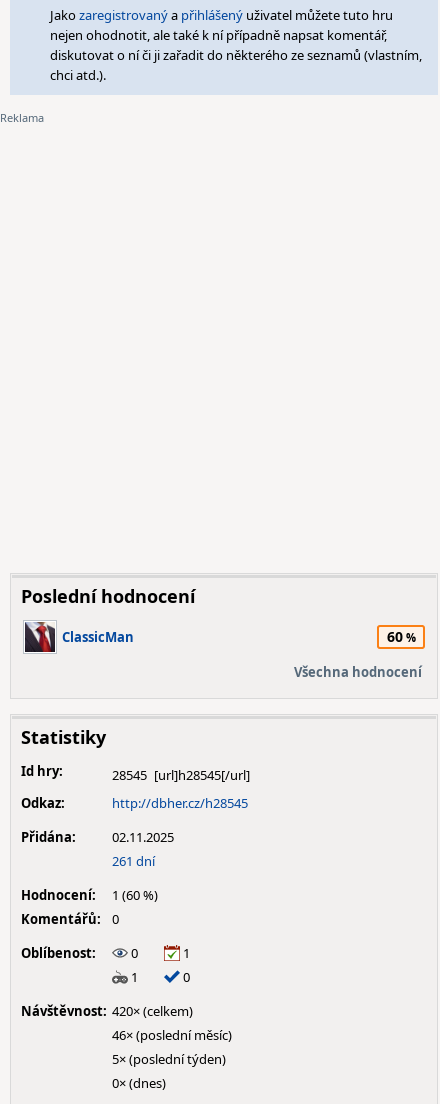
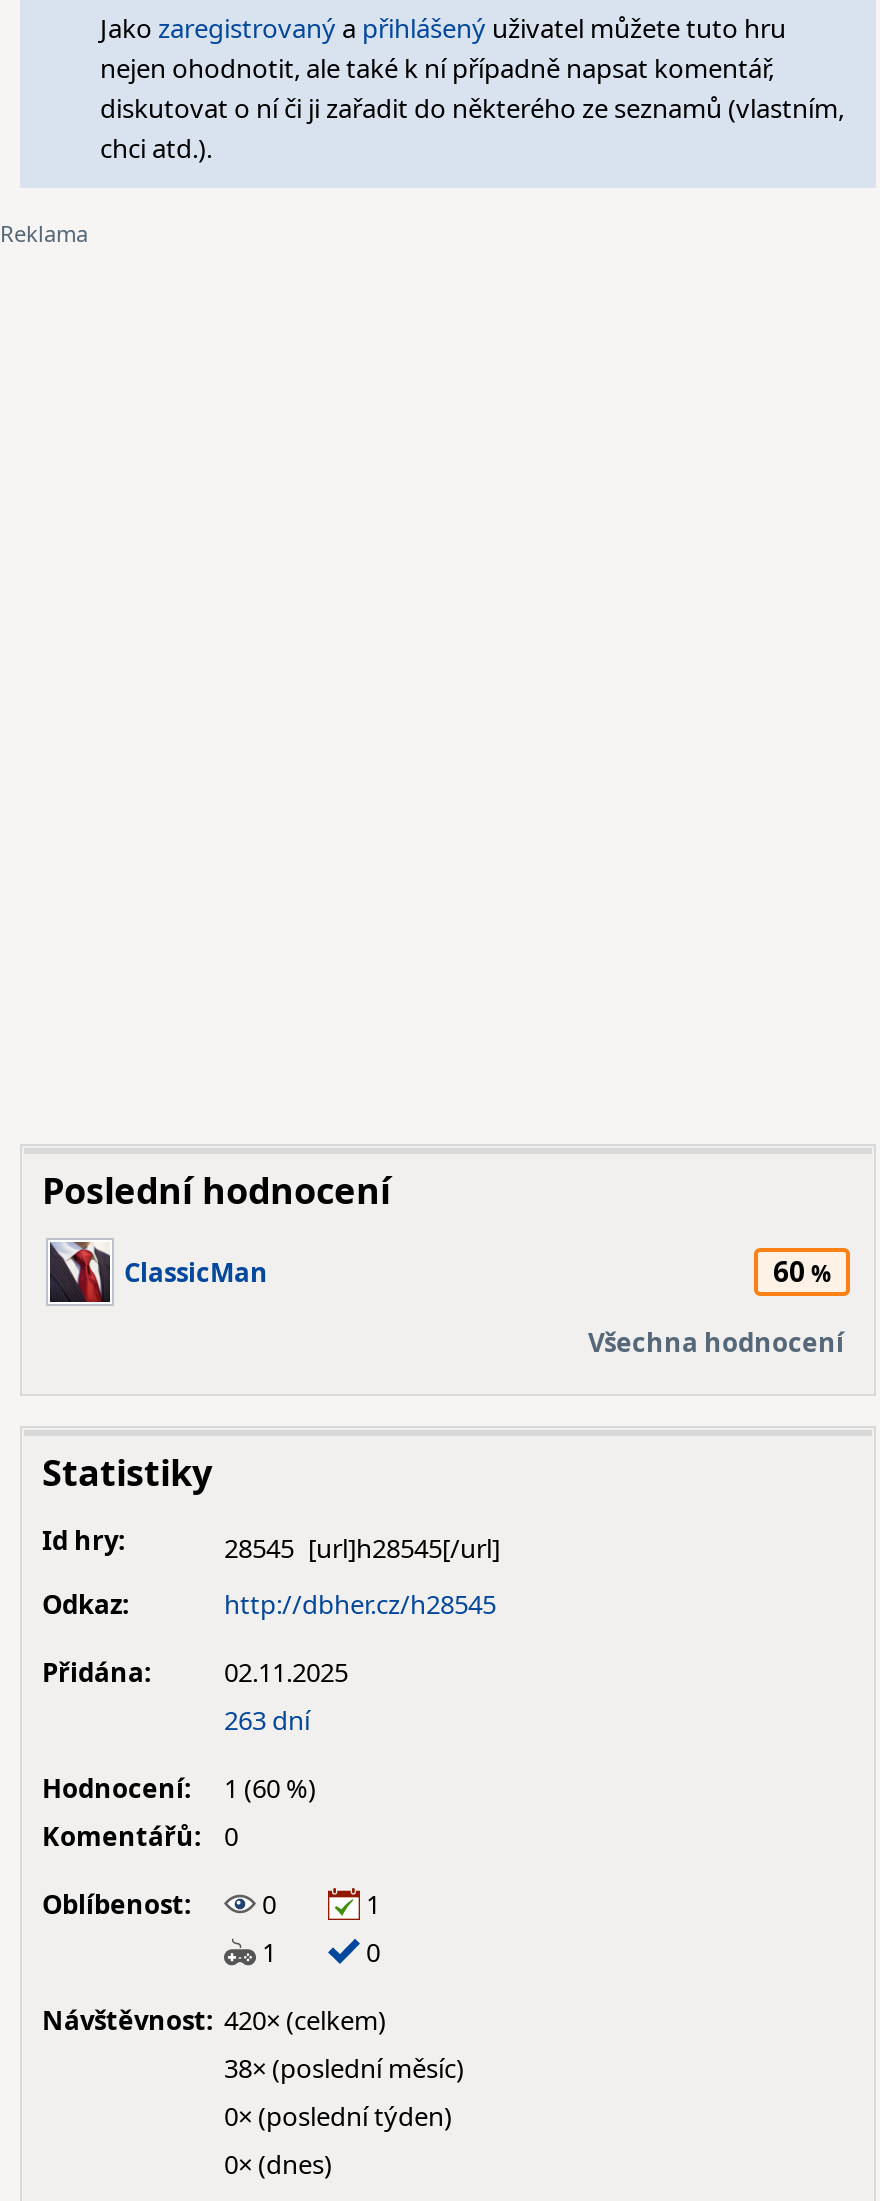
- 261 dní
+ 263 dní

- 46× (poslední měsíc)
+ 38× (poslední měsíc)

- 5× (poslední týden)
+ 0× (poslední týden)
